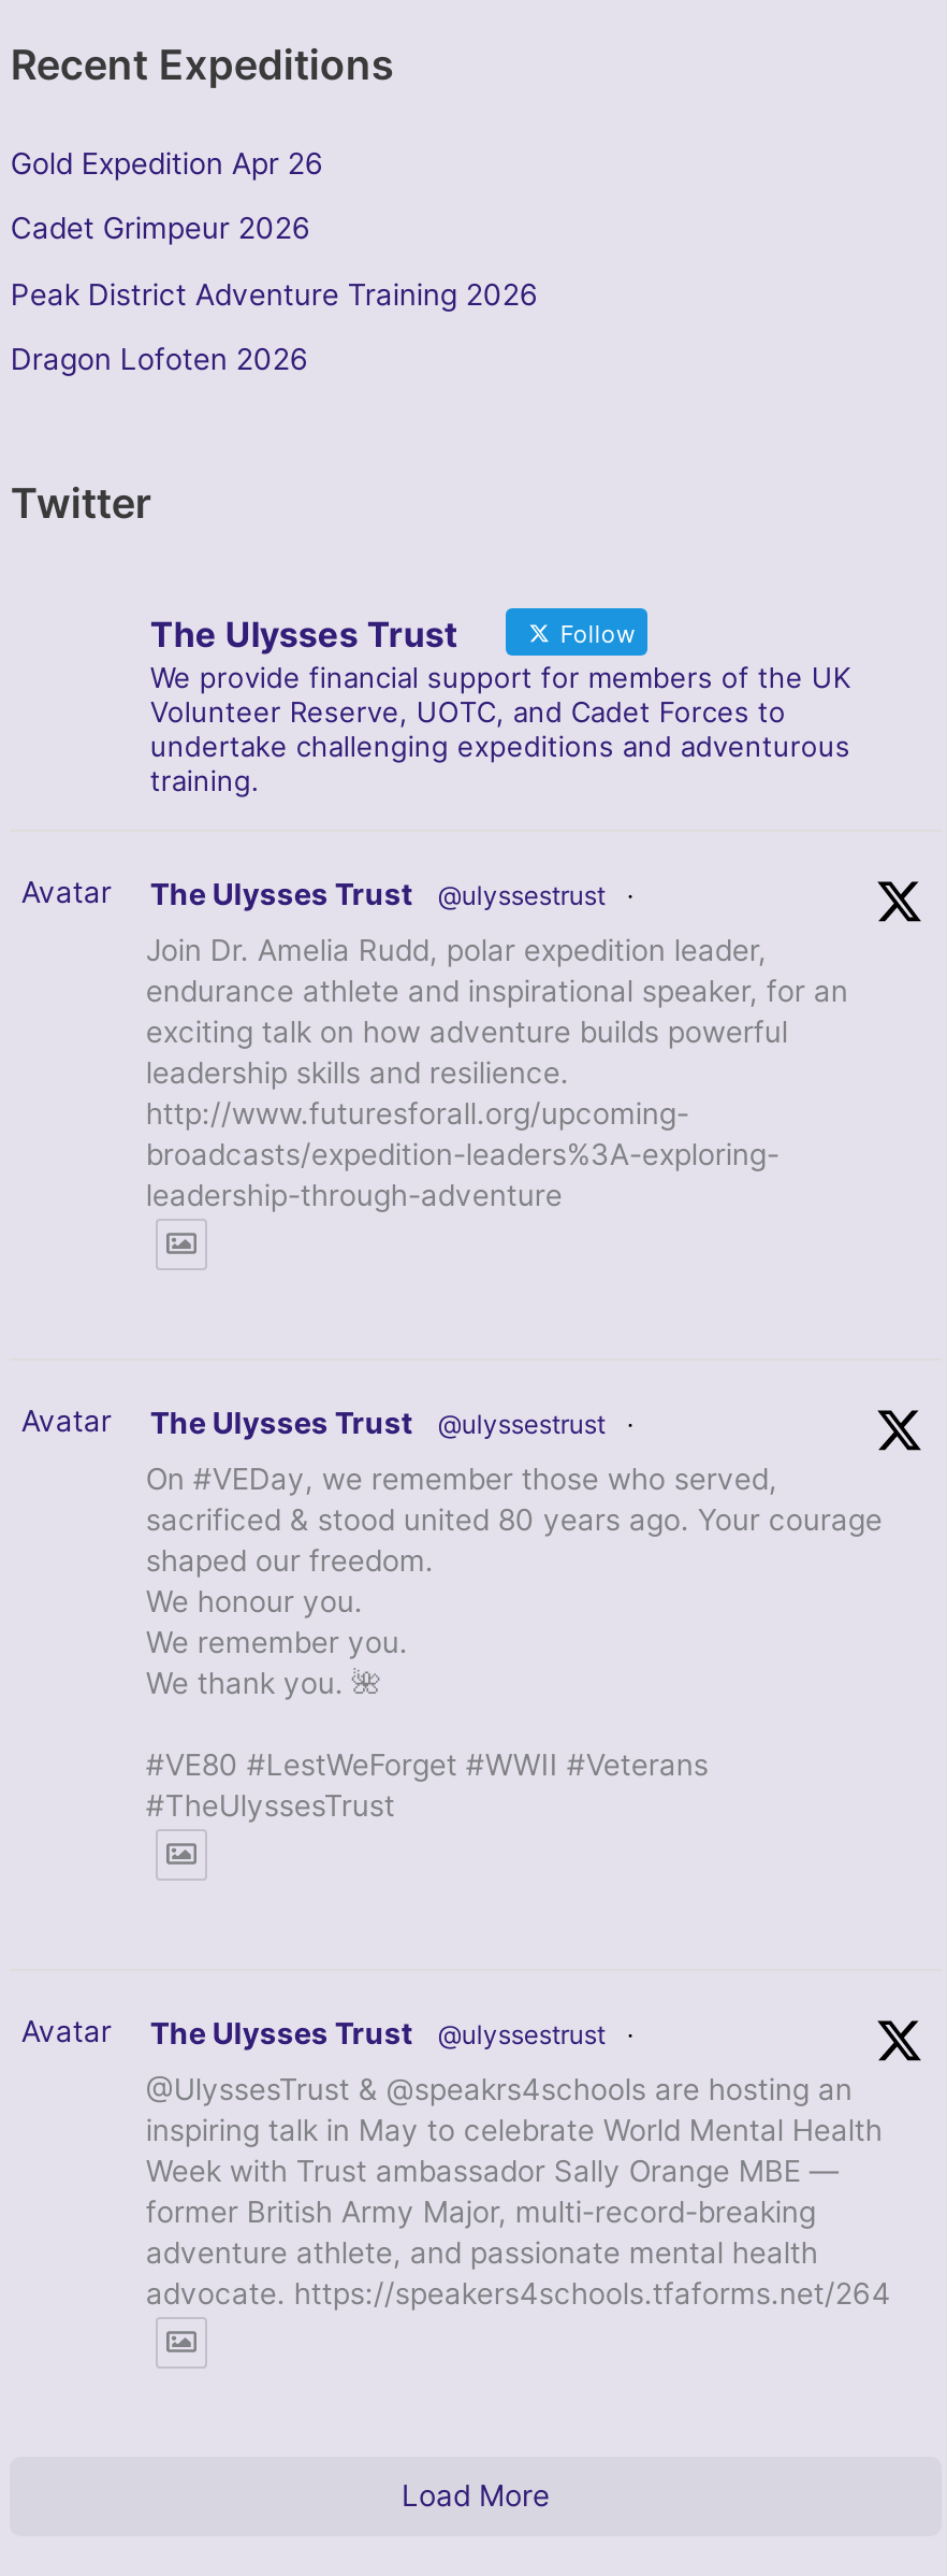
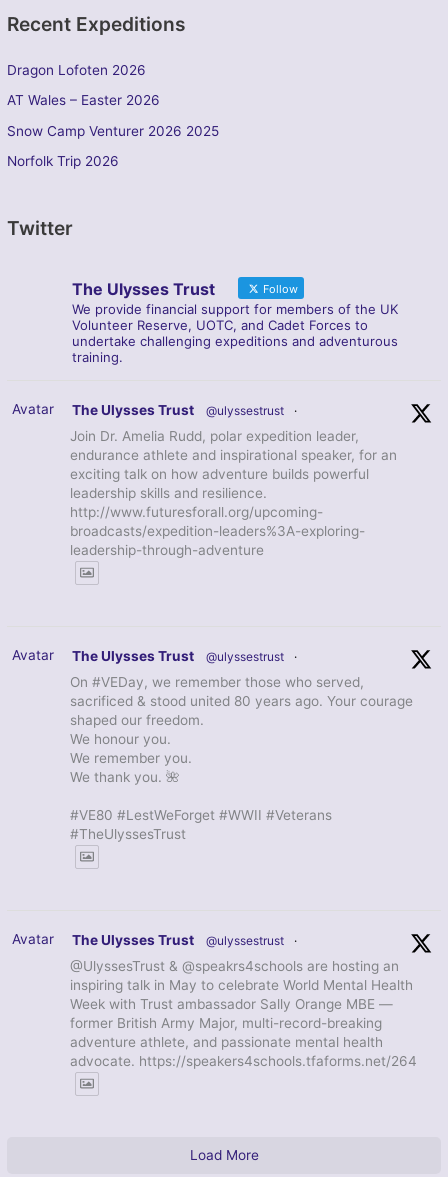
- Gold Expedition Apr 26
- Cadet Grimpeur 2026
- Peak District Adventure Training 2026

moved up: Dragon Lofoten 2026

+ AT Wales – Easter 2026
+ Snow Camp Venturer 2026 2025
+ Norfolk Trip 2026
